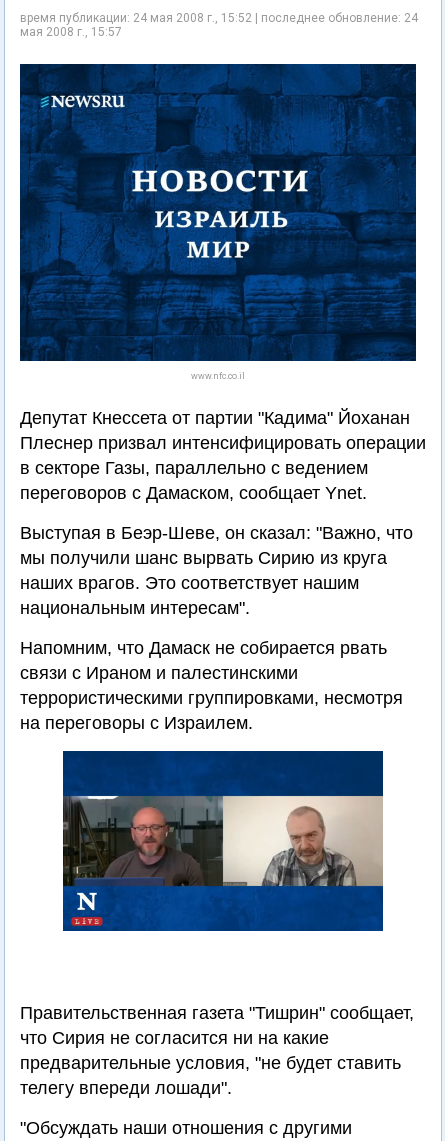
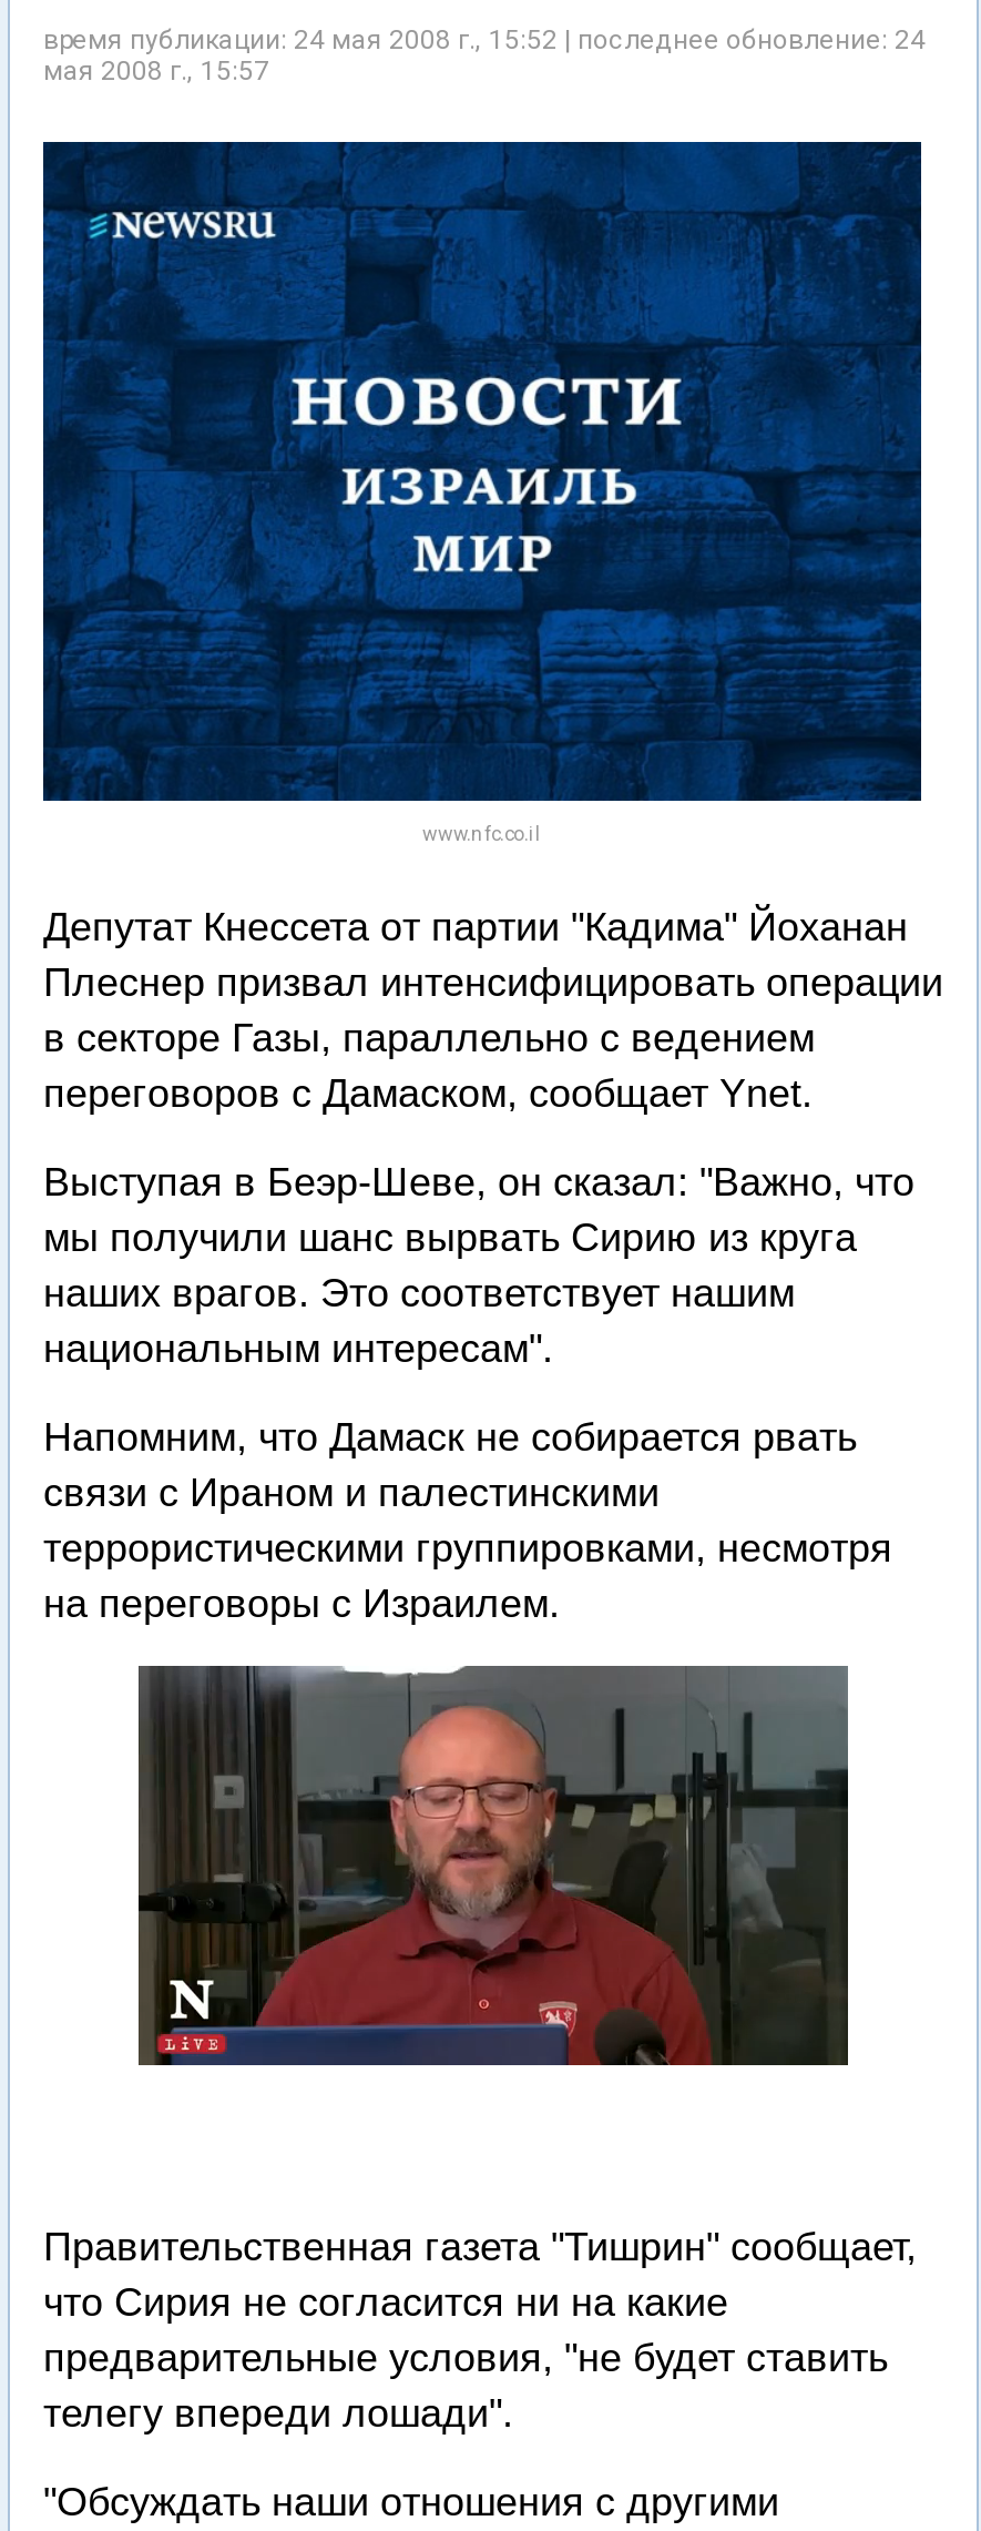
- [image]
+ [image]
